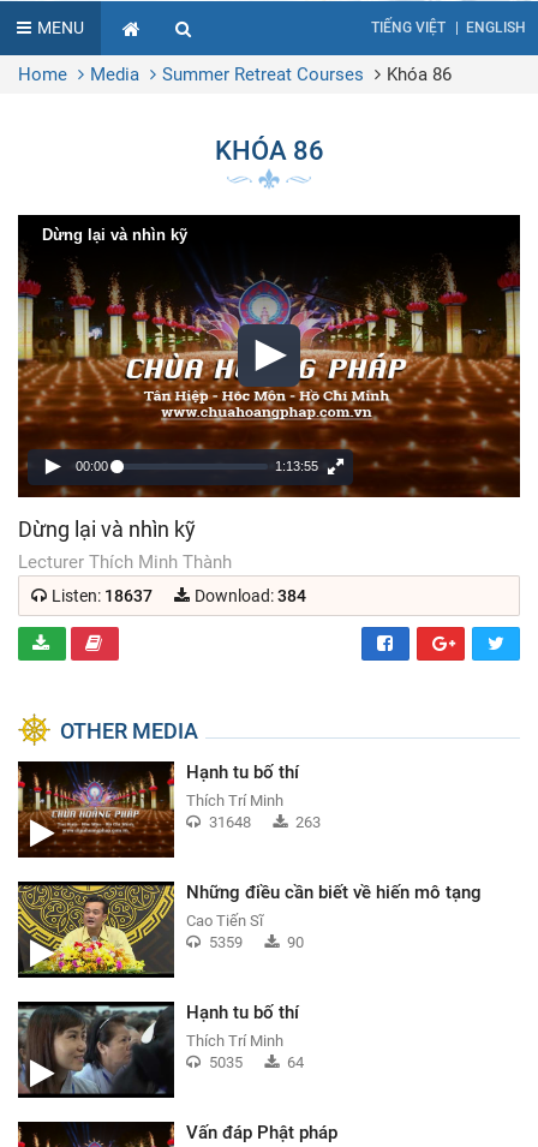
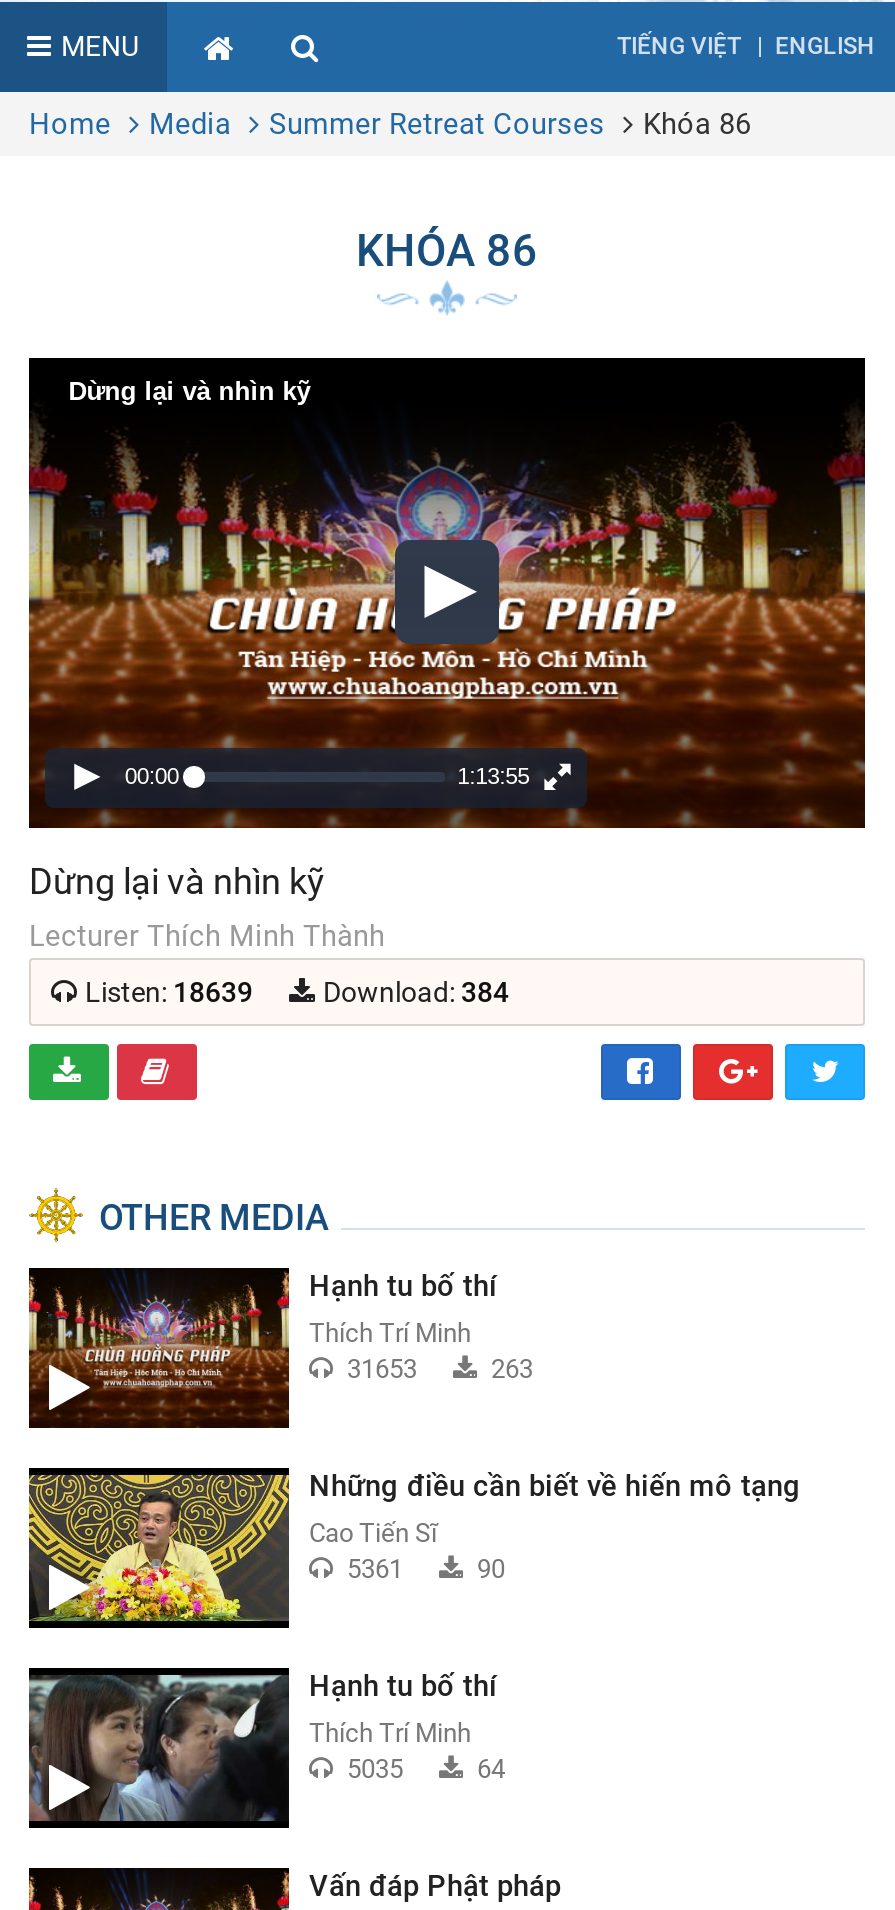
- Listen: 18637
+ Listen: 18639

- 31648
+ 31653

- 5359
+ 5361
